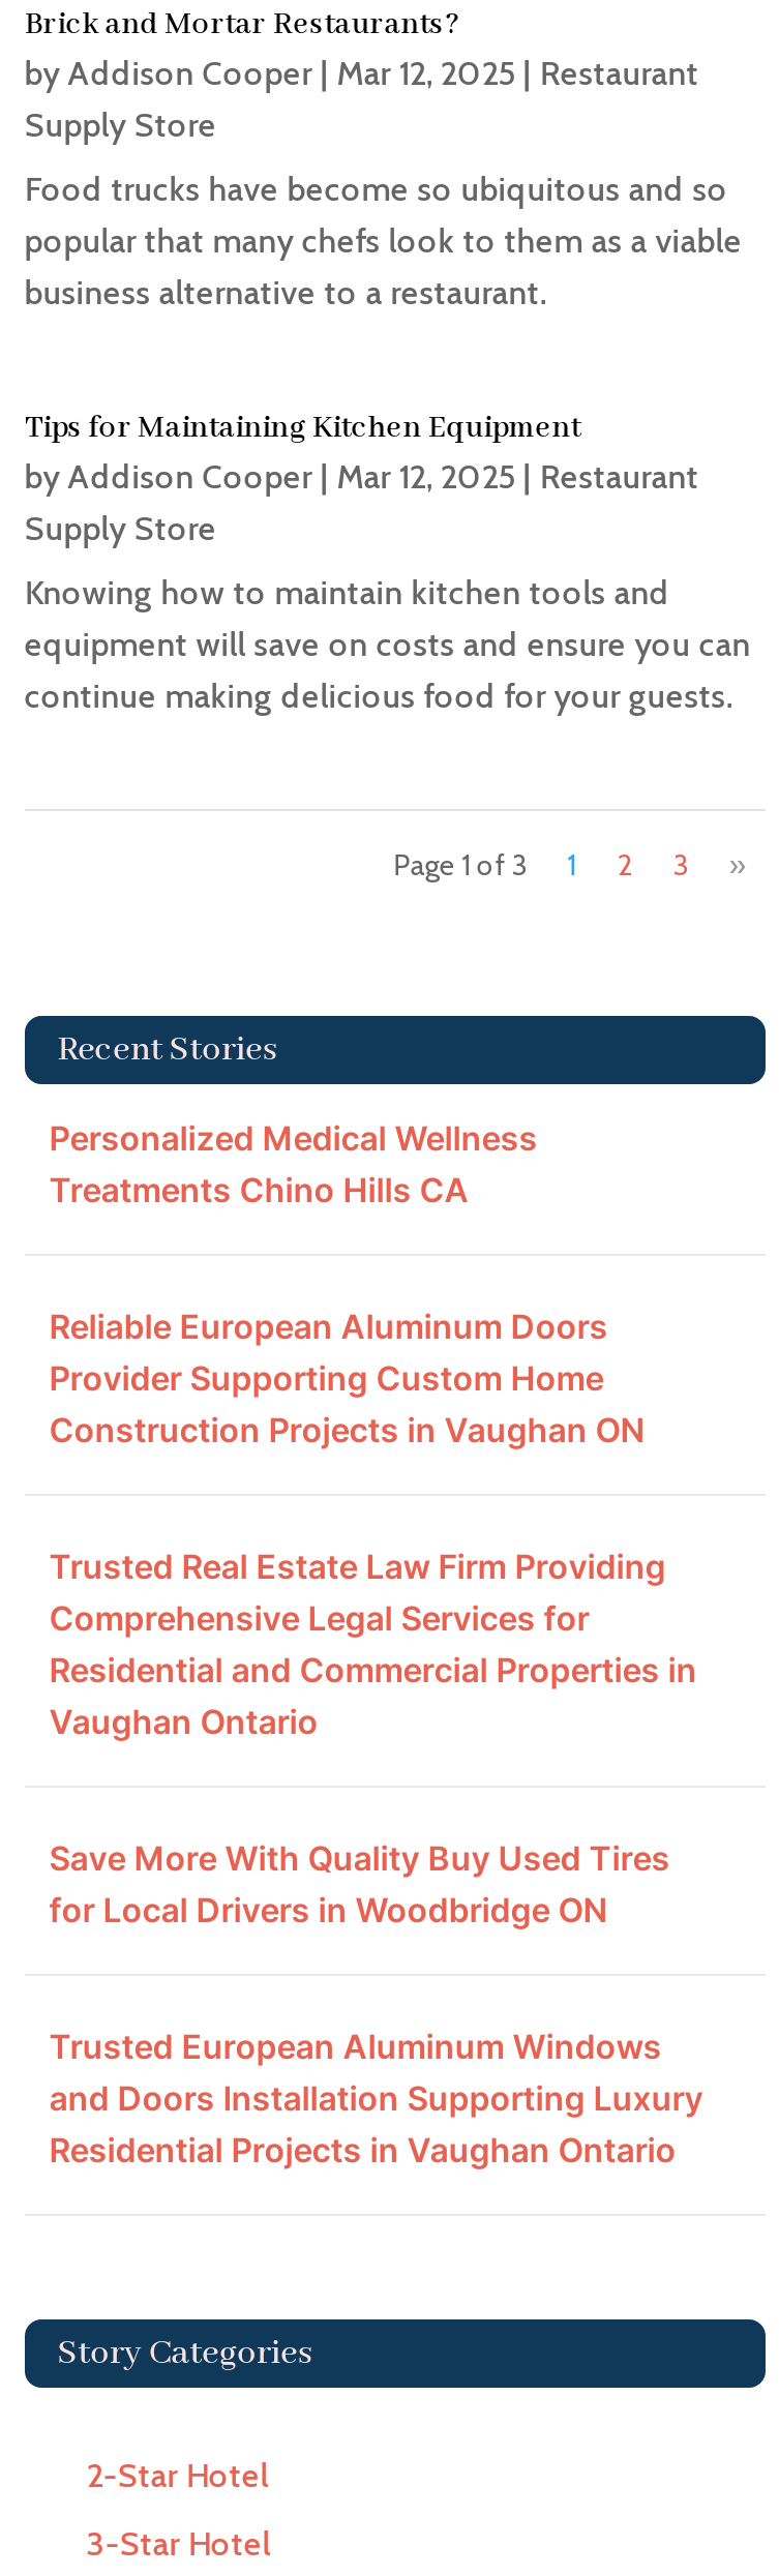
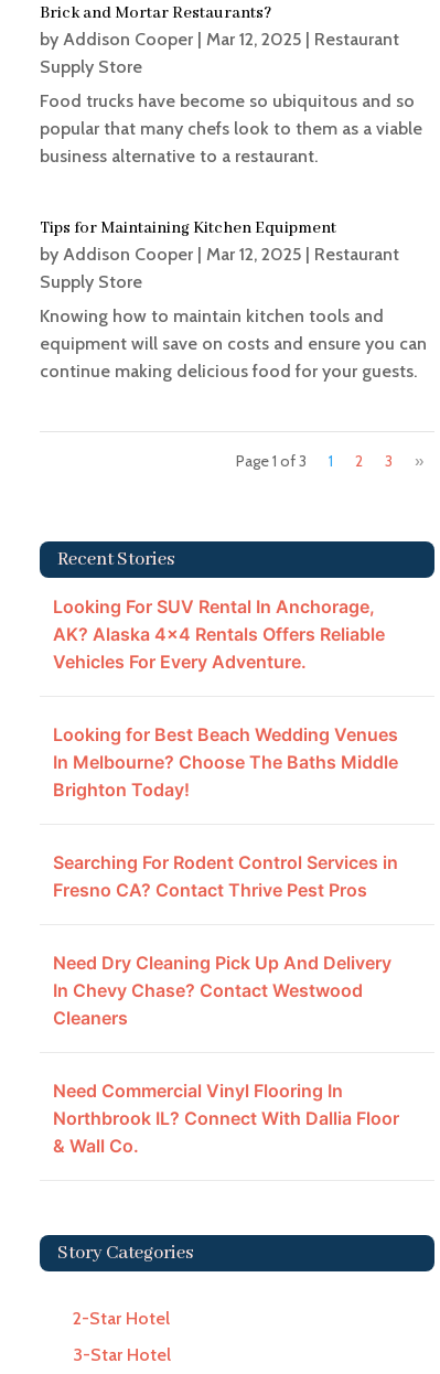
- Personalized Medical Wellness
- Treatments Chino Hills CA
+ Looking For SUV Rental In Anchorage,
+ AK? Alaska 4×4 Rentals Offers Reliable
+ Vehicles For Every Adventure.

- Reliable European Aluminum Doors
- Provider Supporting Custom Home
- Construction Projects in Vaughan ON
+ Looking for Best Beach Wedding Venues
+ In Melbourne? Choose The Baths Middle
+ Brighton Today!

- Trusted Real Estate Law Firm Providing
- Comprehensive Legal Services for
- Residential and Commercial Properties in
- Vaughan Ontario
+ Searching For Rodent Control Services in
+ Fresno CA? Contact Thrive Pest Pros

- Save More With Quality Buy Used Tires
- for Local Drivers in Woodbridge ON
+ Need Dry Cleaning Pick Up And Delivery
+ In Chevy Chase? Contact Westwood
+ Cleaners

- Trusted European Aluminum Windows
- and Doors Installation Supporting Luxury
- Residential Projects in Vaughan Ontario
+ Need Commercial Vinyl Flooring In
+ Northbrook IL? Connect With Dallia Floor
+ & Wall Co.
